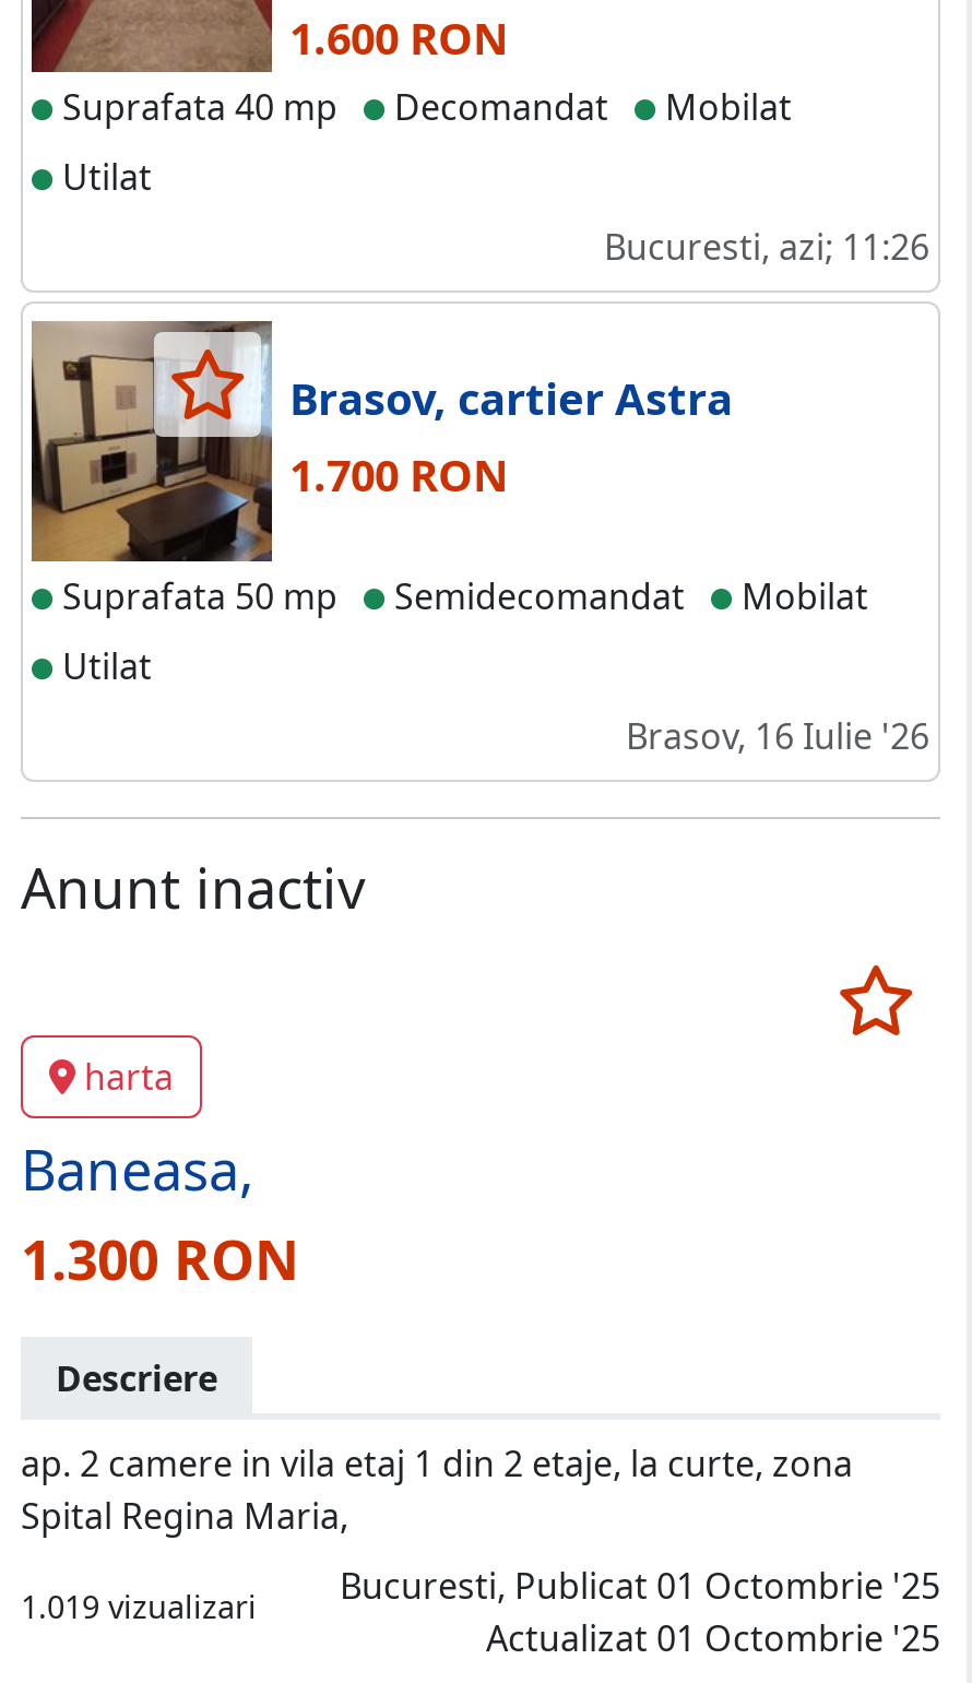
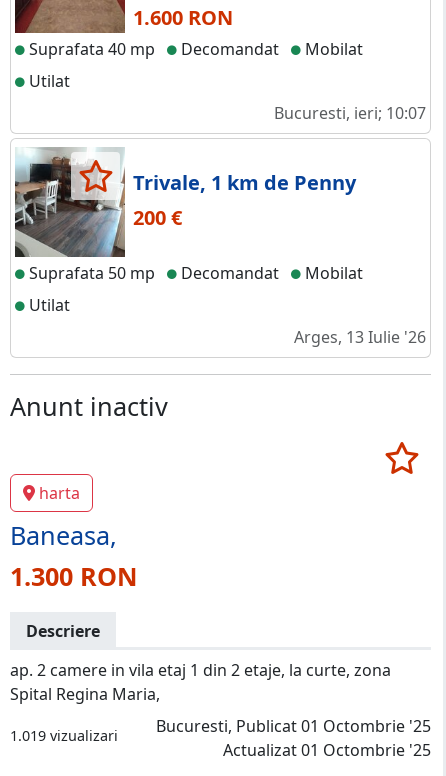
- Bucuresti, azi; 11:26
+ Bucuresti, ieri; 10:07

- [image]
- Brasov, cartier Astra
- 1.700 RON
+ [image]
+ Trivale, 1 km de Penny
+ 200 €

- Semidecomandat
+ Decomandat

- Brasov, 16 Iulie '26
+ Arges, 13 Iulie '26
